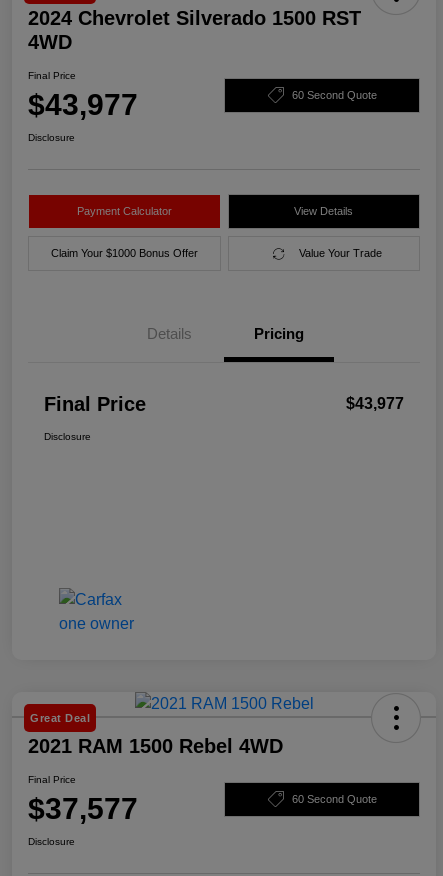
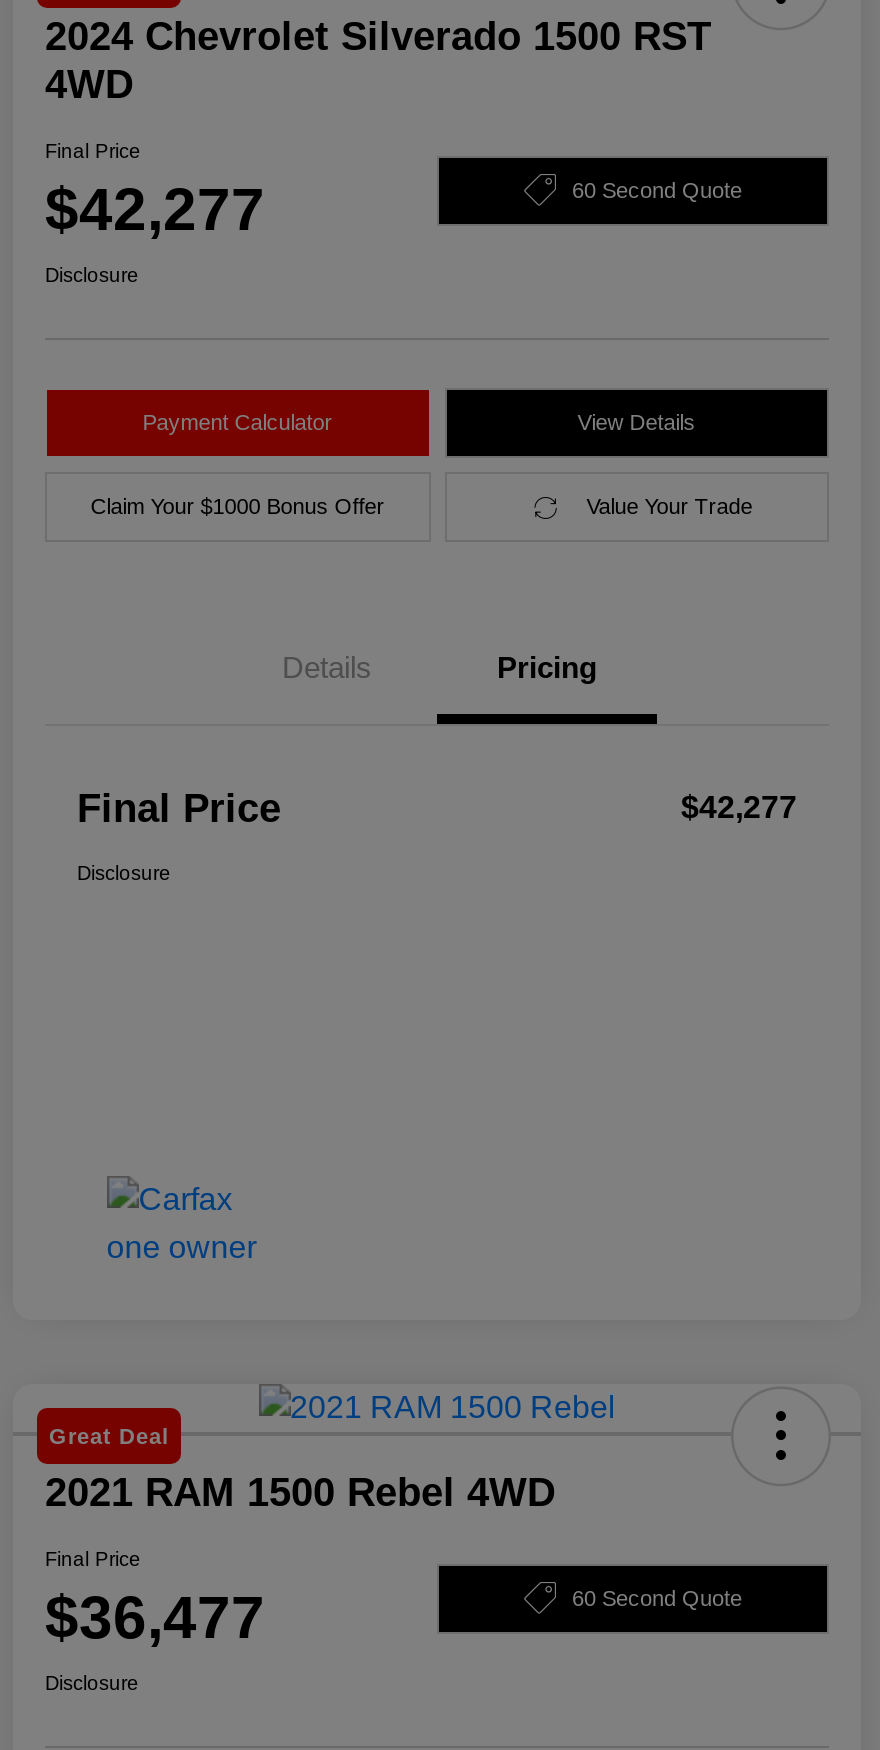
- $43,977
+ $42,277

- $43,977
+ $42,277

- $37,577
+ $36,477
